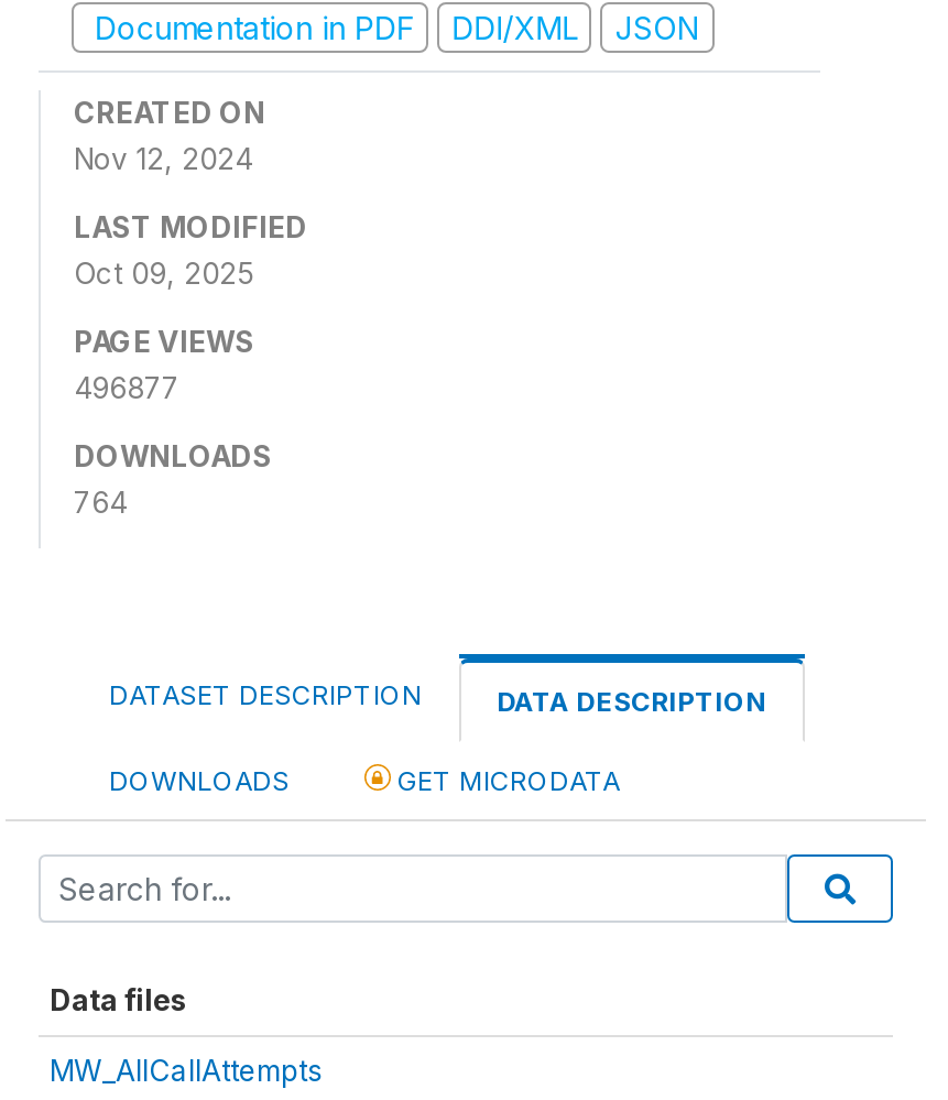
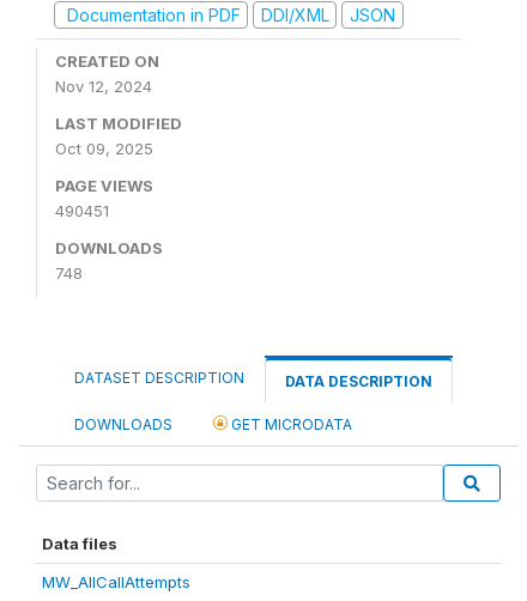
- 496877
+ 490451

- 764
+ 748
